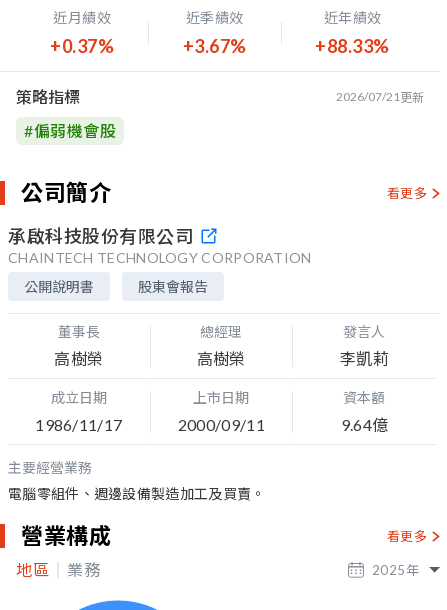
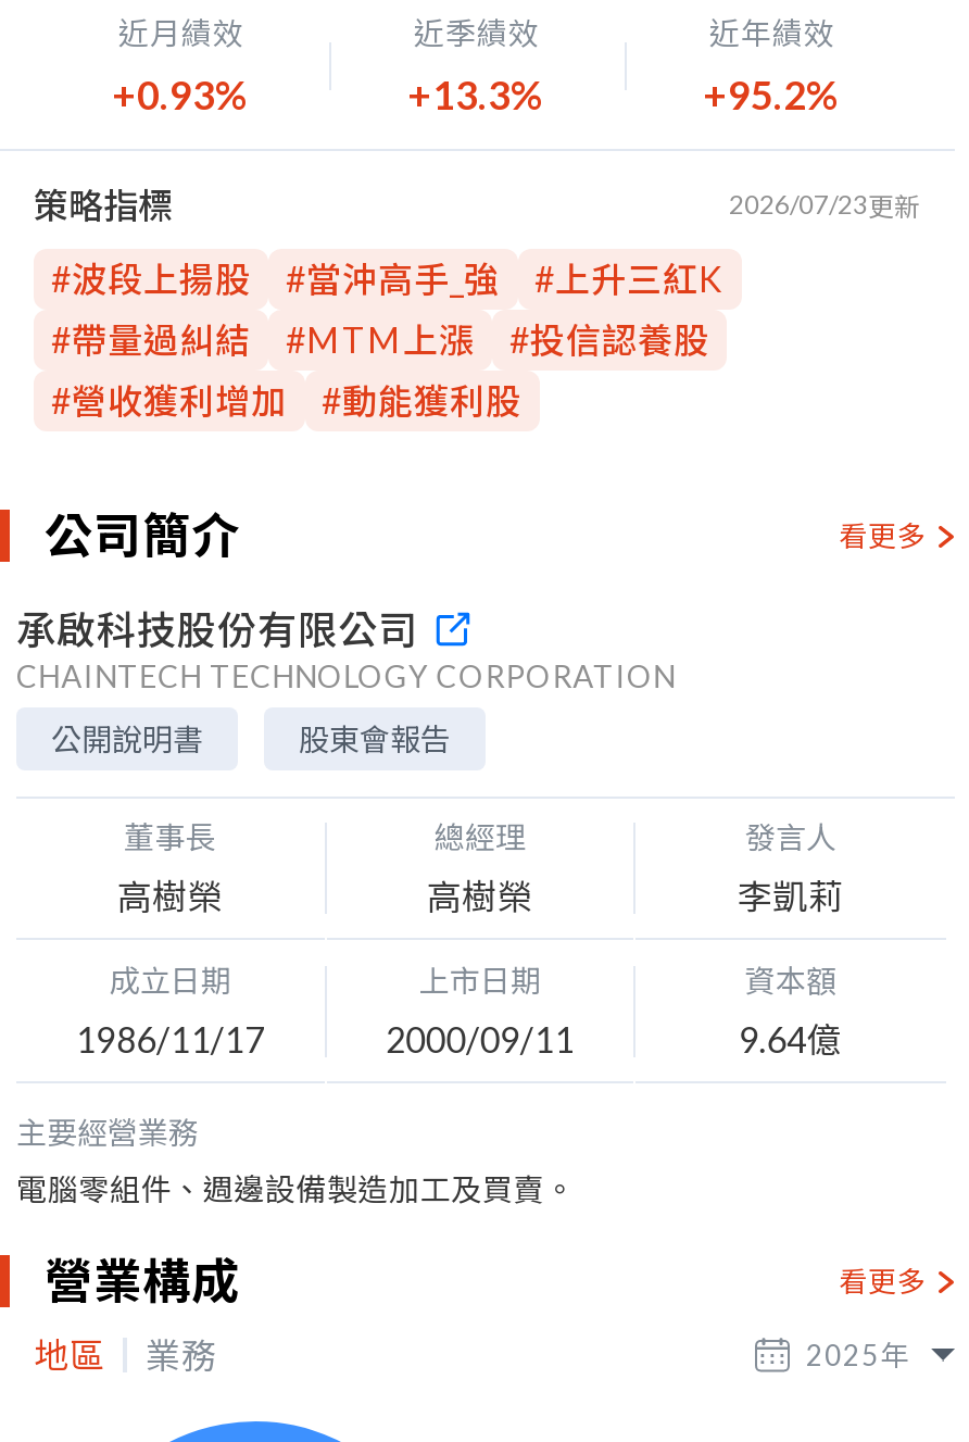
- +0.37%
+ +0.93%

- +3.67%
+ +13.3%

- +88.33%
+ +95.2%

- 2026/07/21更新
- #偏弱機會股
+ 2026/07/23更新
+ #波段上揚股
+ #當沖高手_強
+ #上升三紅K
+ #帶量過糾結
+ #MTM上漲
+ #投信認養股
+ #營收獲利增加
+ #動能獲利股
